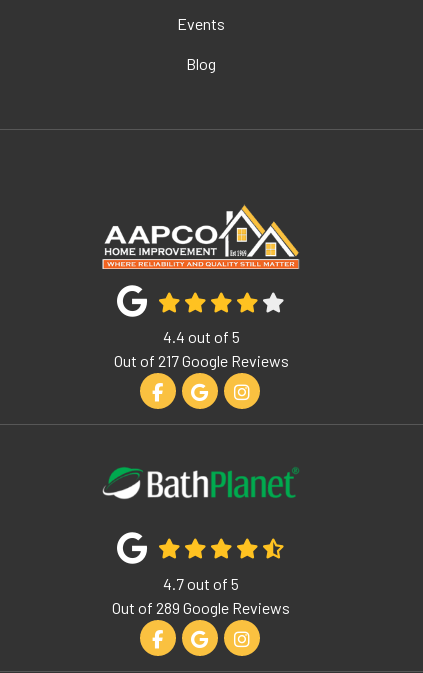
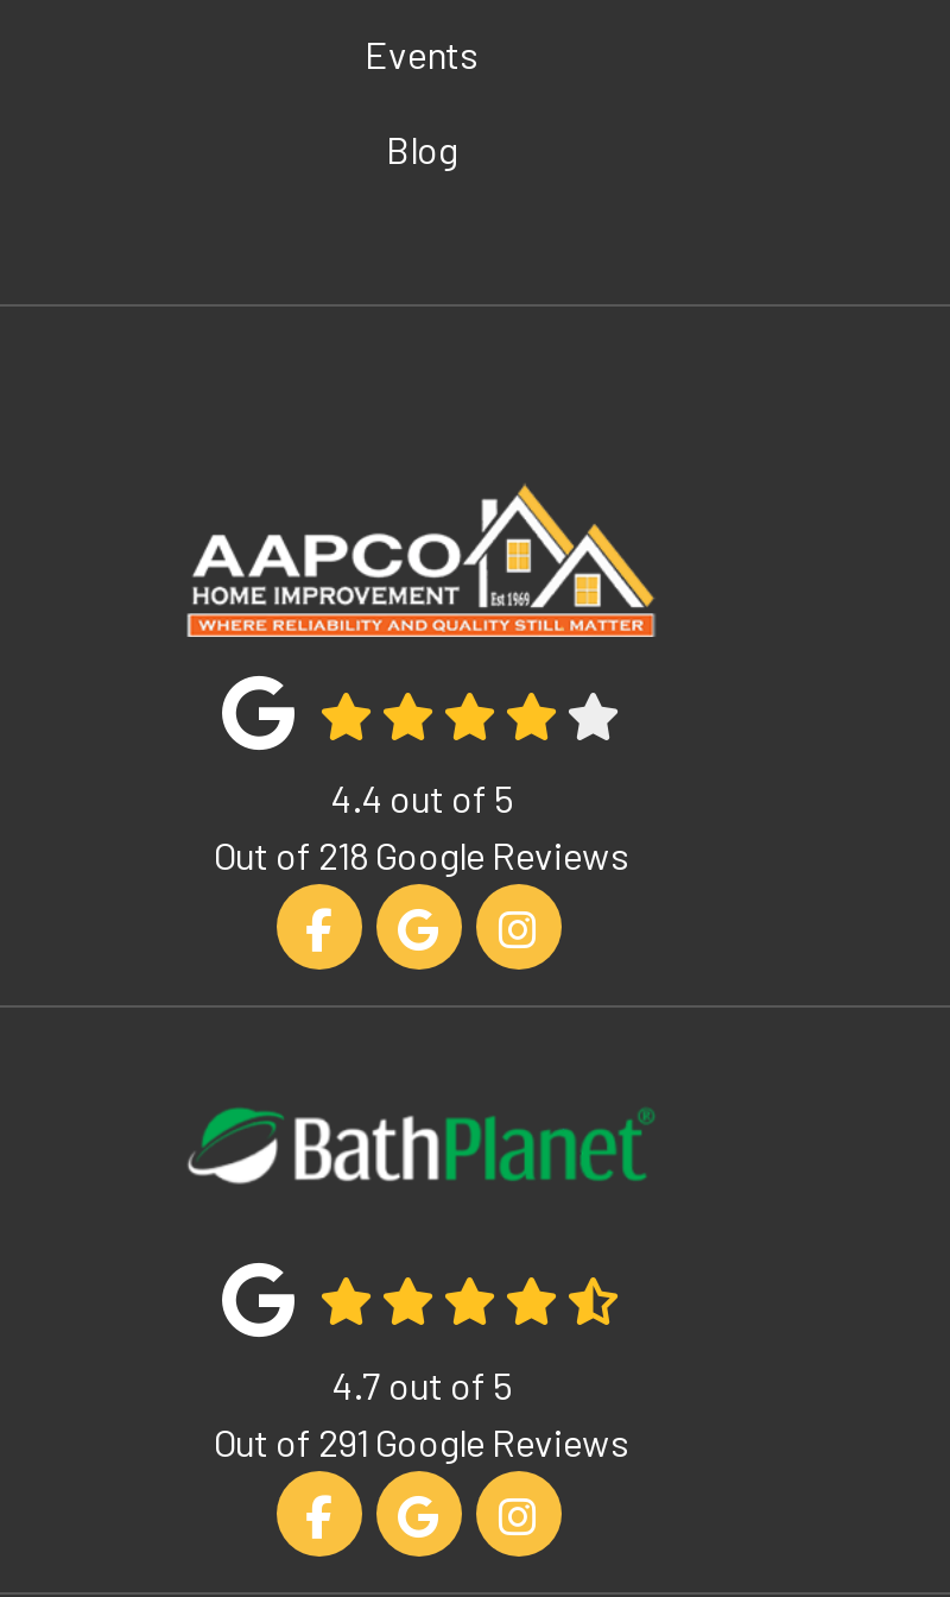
- Out of 217 Google Reviews
+ Out of 218 Google Reviews

- Out of 289 Google Reviews
+ Out of 291 Google Reviews
